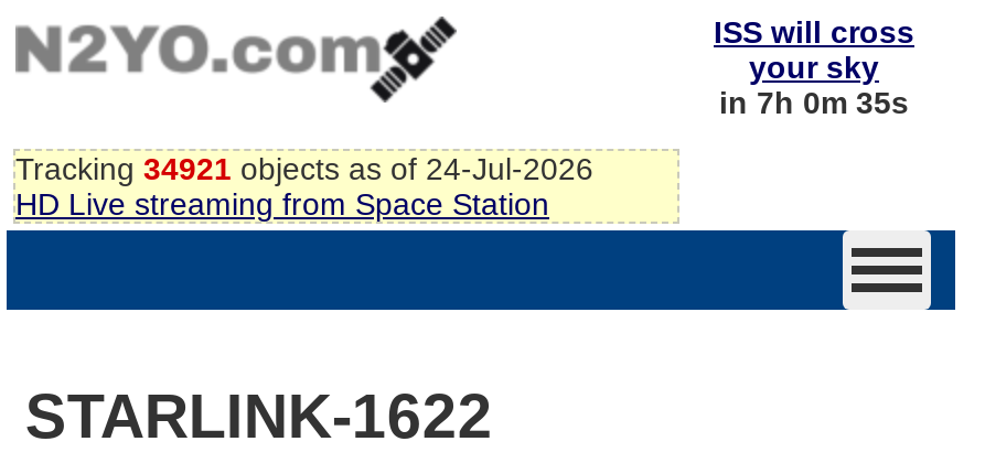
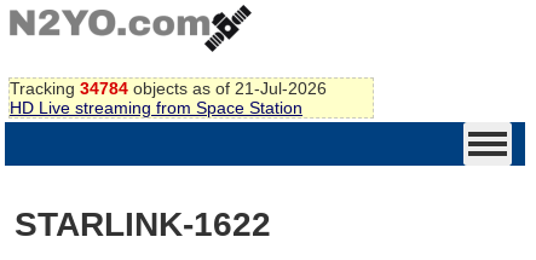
- ISS will cross
- your sky
- in 7h 0m 35s

- Tracking 34921 objects as of 24-Jul-2026
+ Tracking 34784 objects as of 21-Jul-2026
